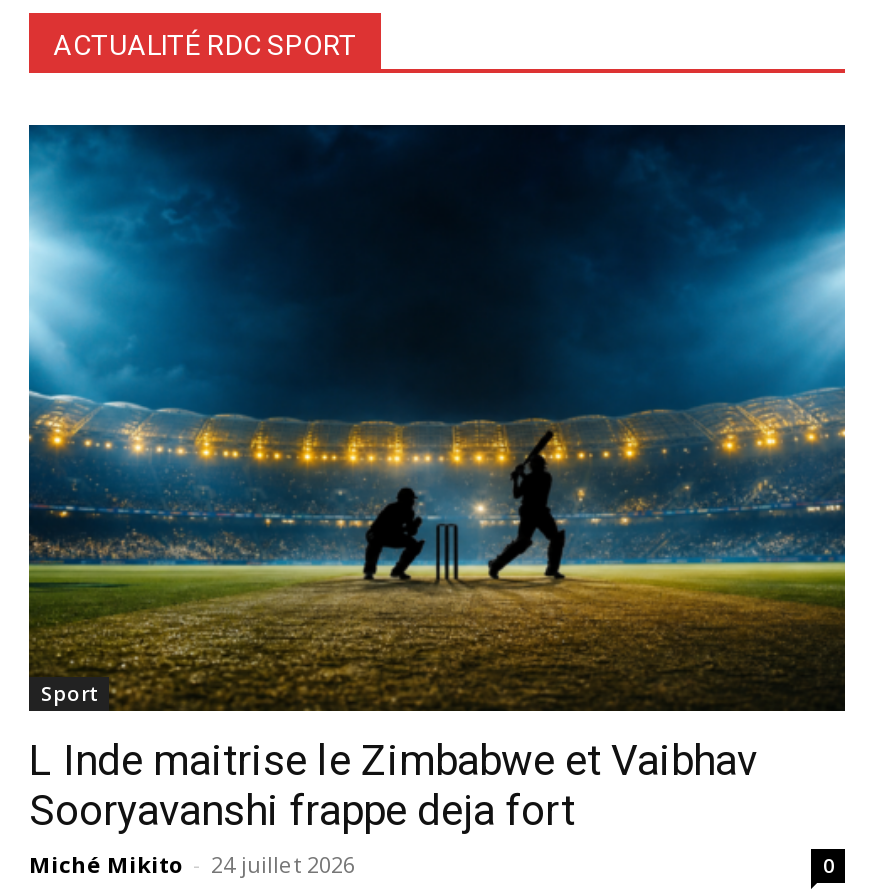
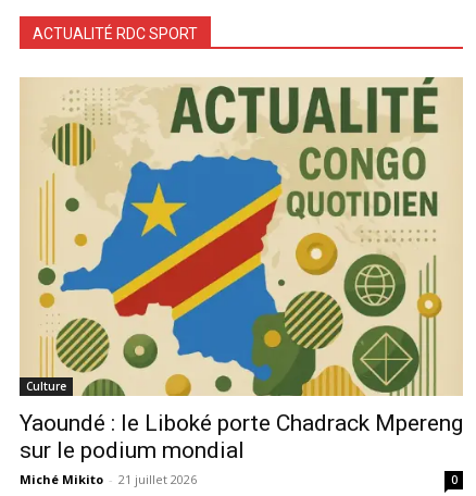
- [image]
- Sport
+ [image]
+ Culture

- L Inde maitrise le Zimbabwe et Vaibhav
- Sooryavanshi frappe deja fort
- Miché Mikito - 24 juillet 2026
+ Yaoundé : le Liboké porte Chadrack Mpereng
+ sur le podium mondial
+ Miché Mikito - 21 juillet 2026
